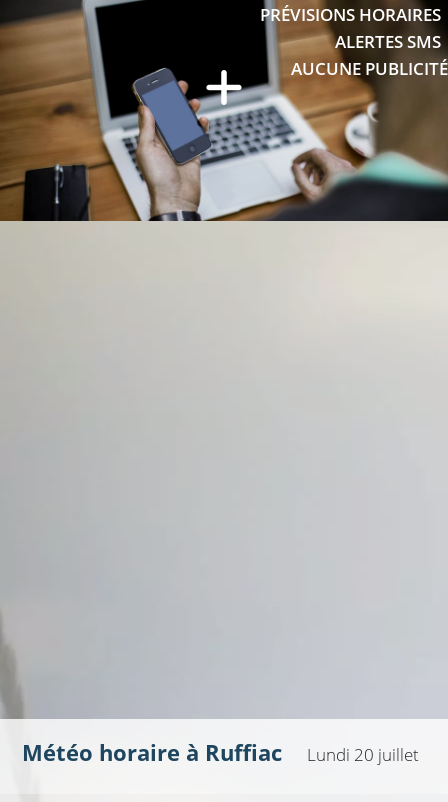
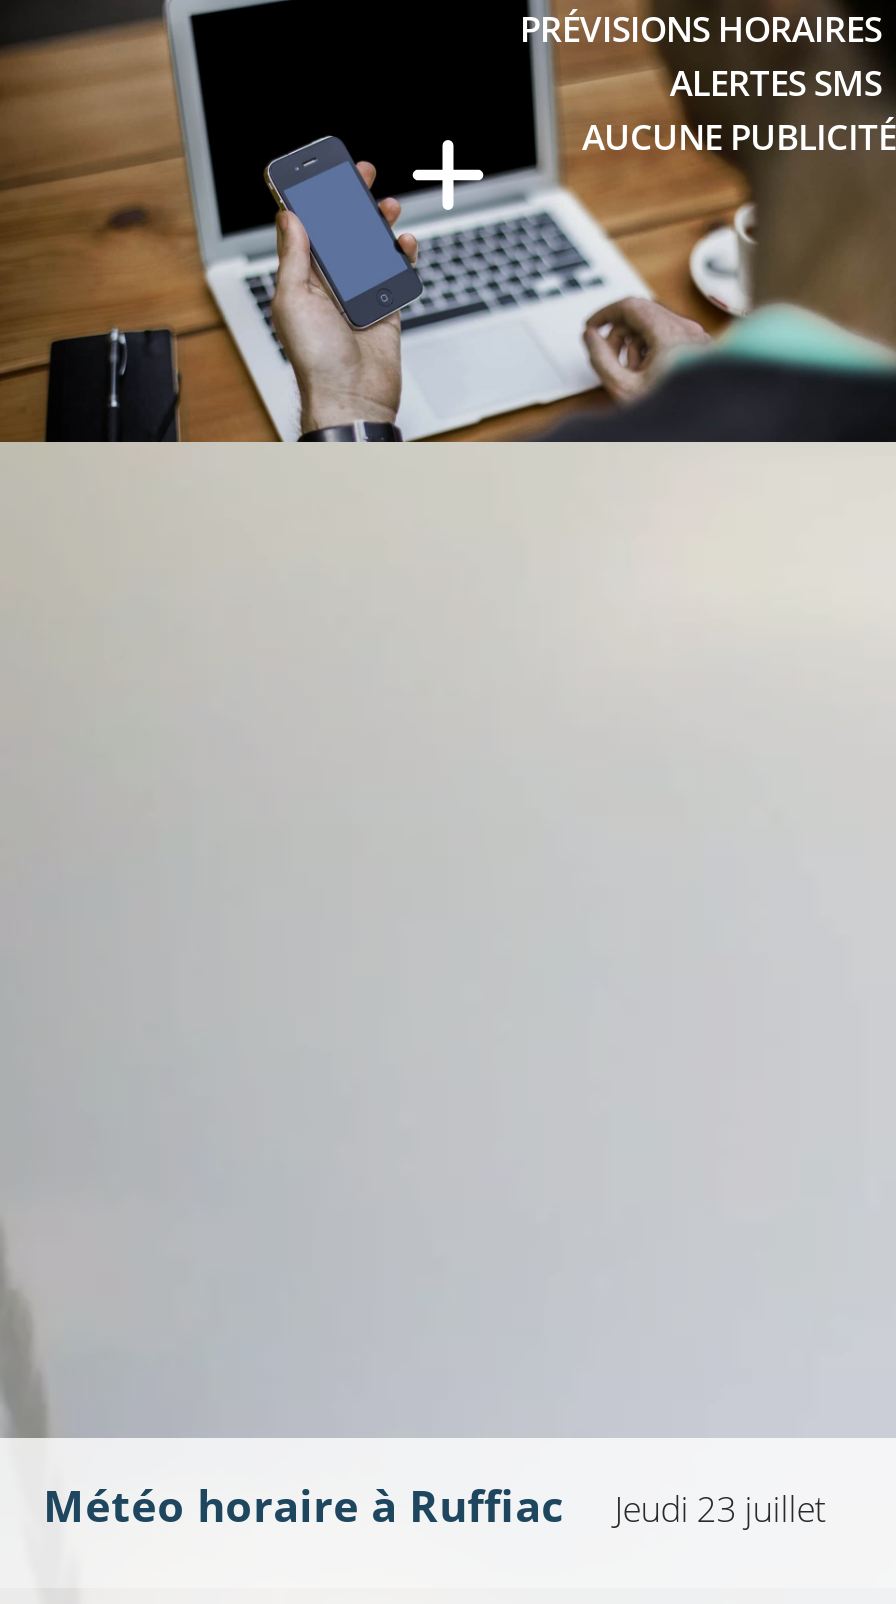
- Lundi 20 juillet
+ Jeudi 23 juillet
